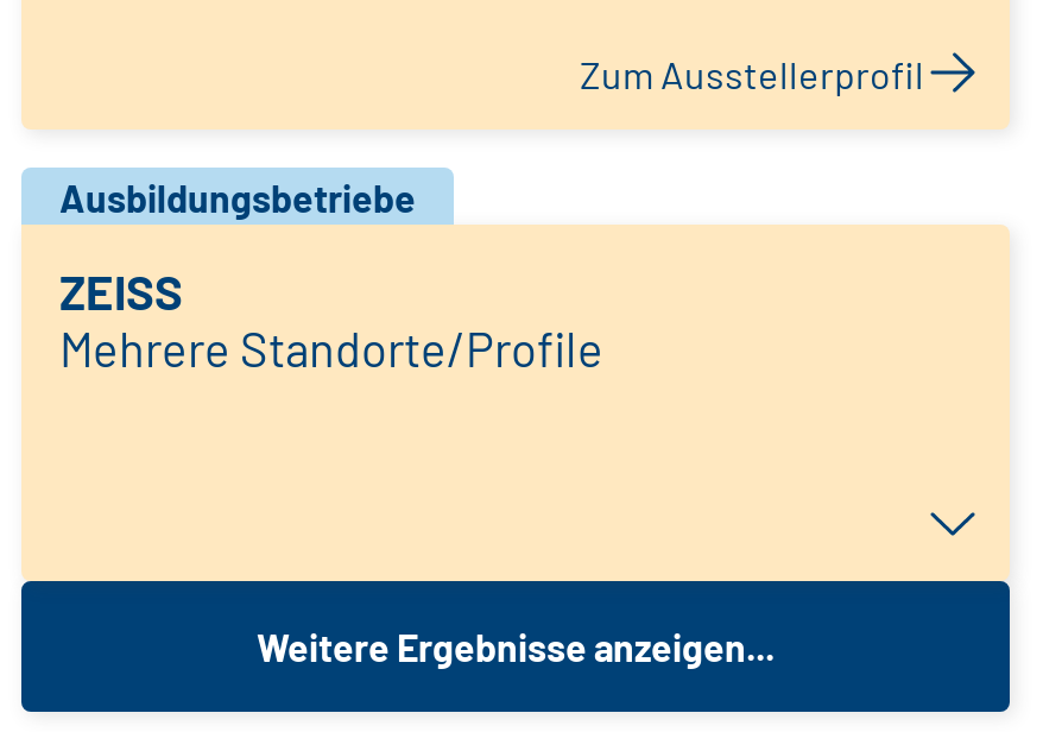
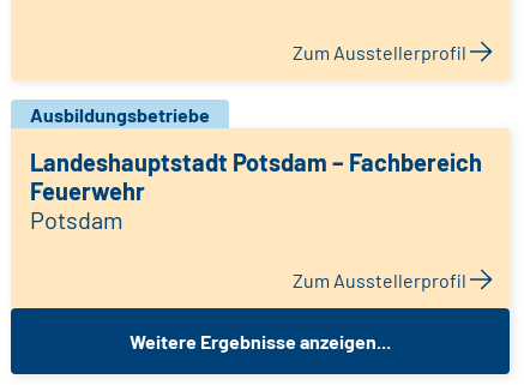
- ZEISS
- Mehrere Standorte/Profile
+ Landeshauptstadt Potsdam – Fachbereich
+ Feuerwehr
+ Potsdam
+ Zum Ausstellerprofil
